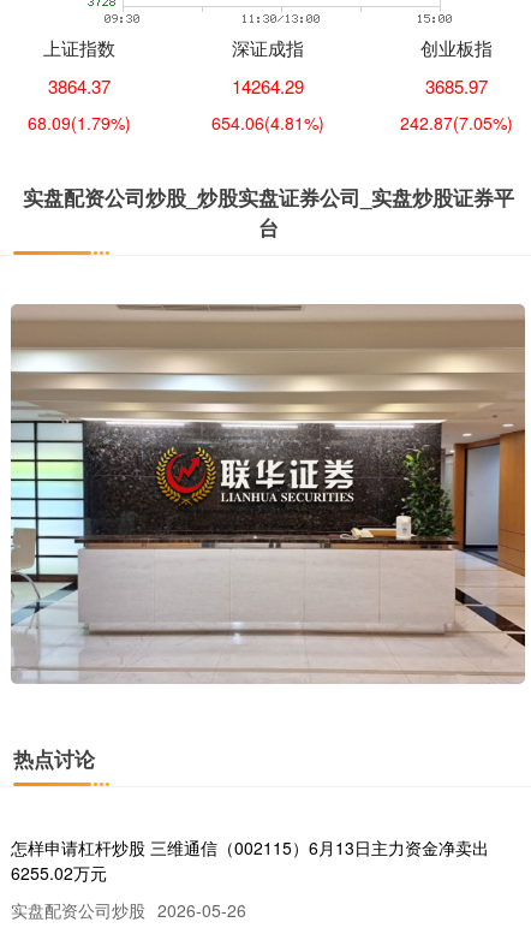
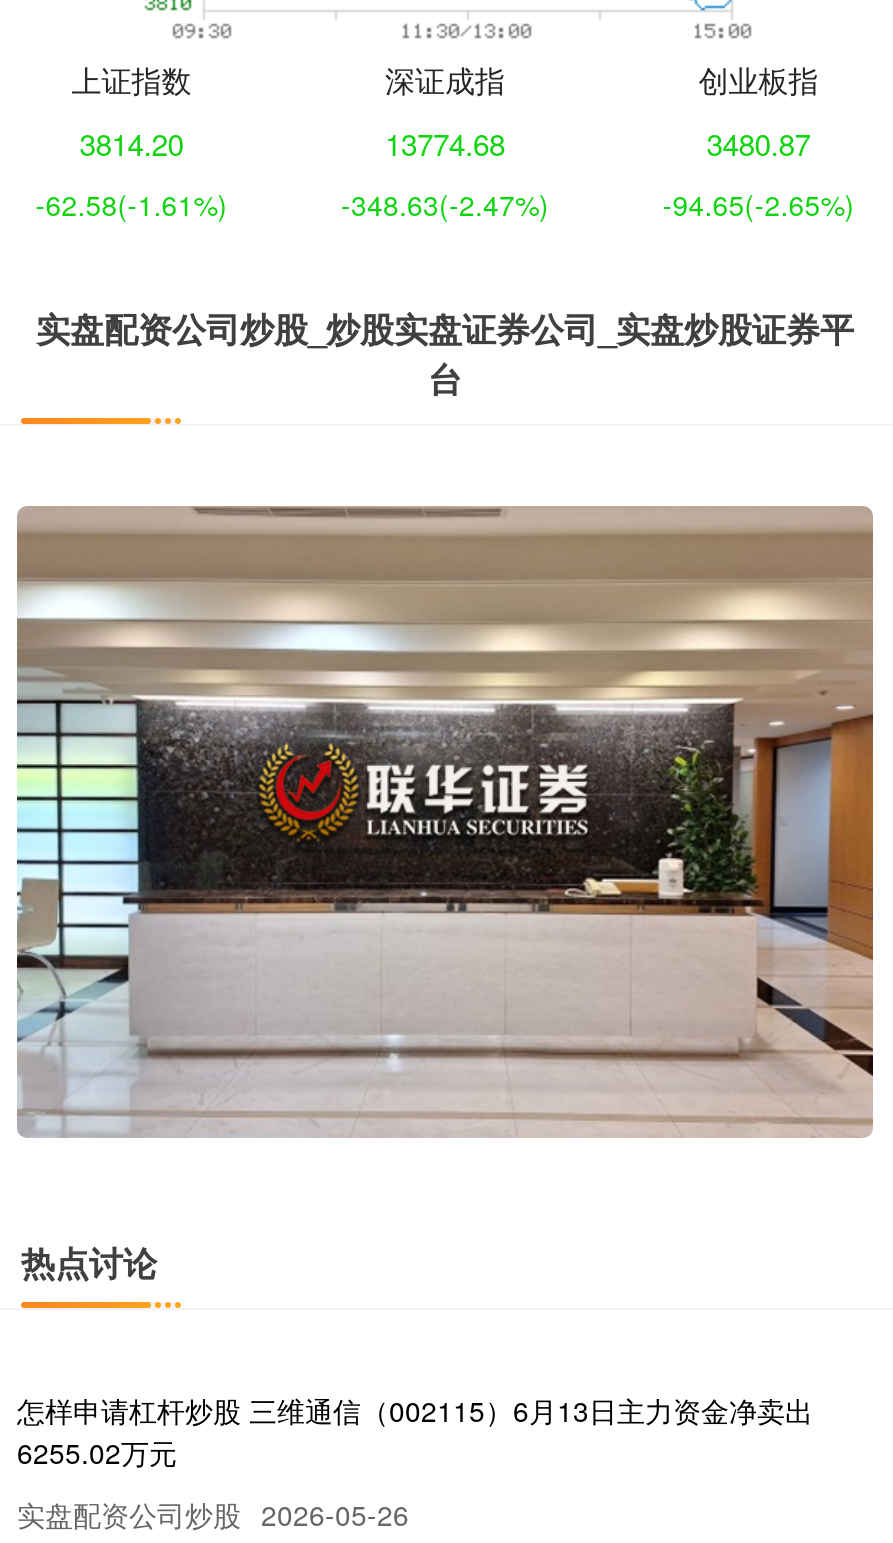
- 3864.37
+ 3814.20

- 14264.29
+ 13774.68

- 3685.97
+ 3480.87

- 68.09(1.79%)
+ -62.58(-1.61%)

- 654.06(4.81%)
+ -348.63(-2.47%)

- 242.87(7.05%)
+ -94.65(-2.65%)
